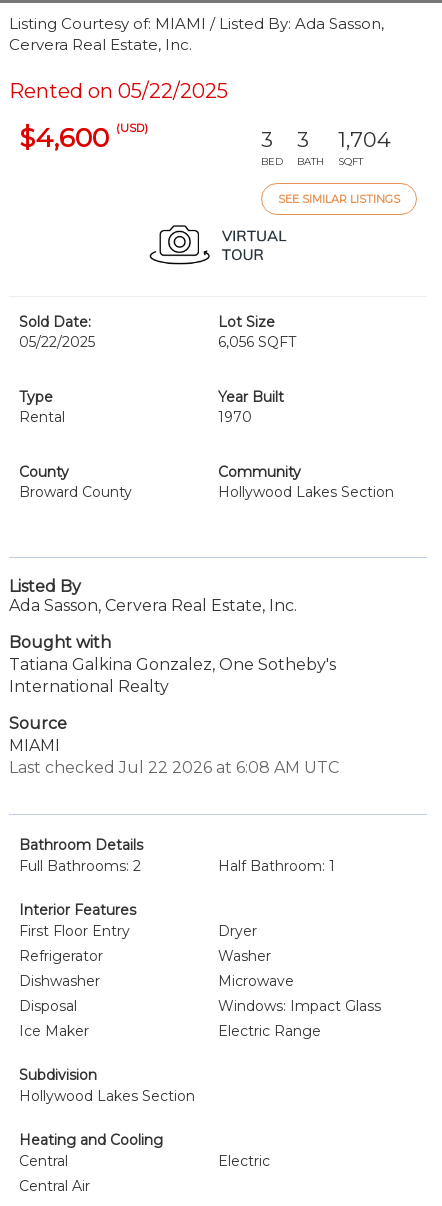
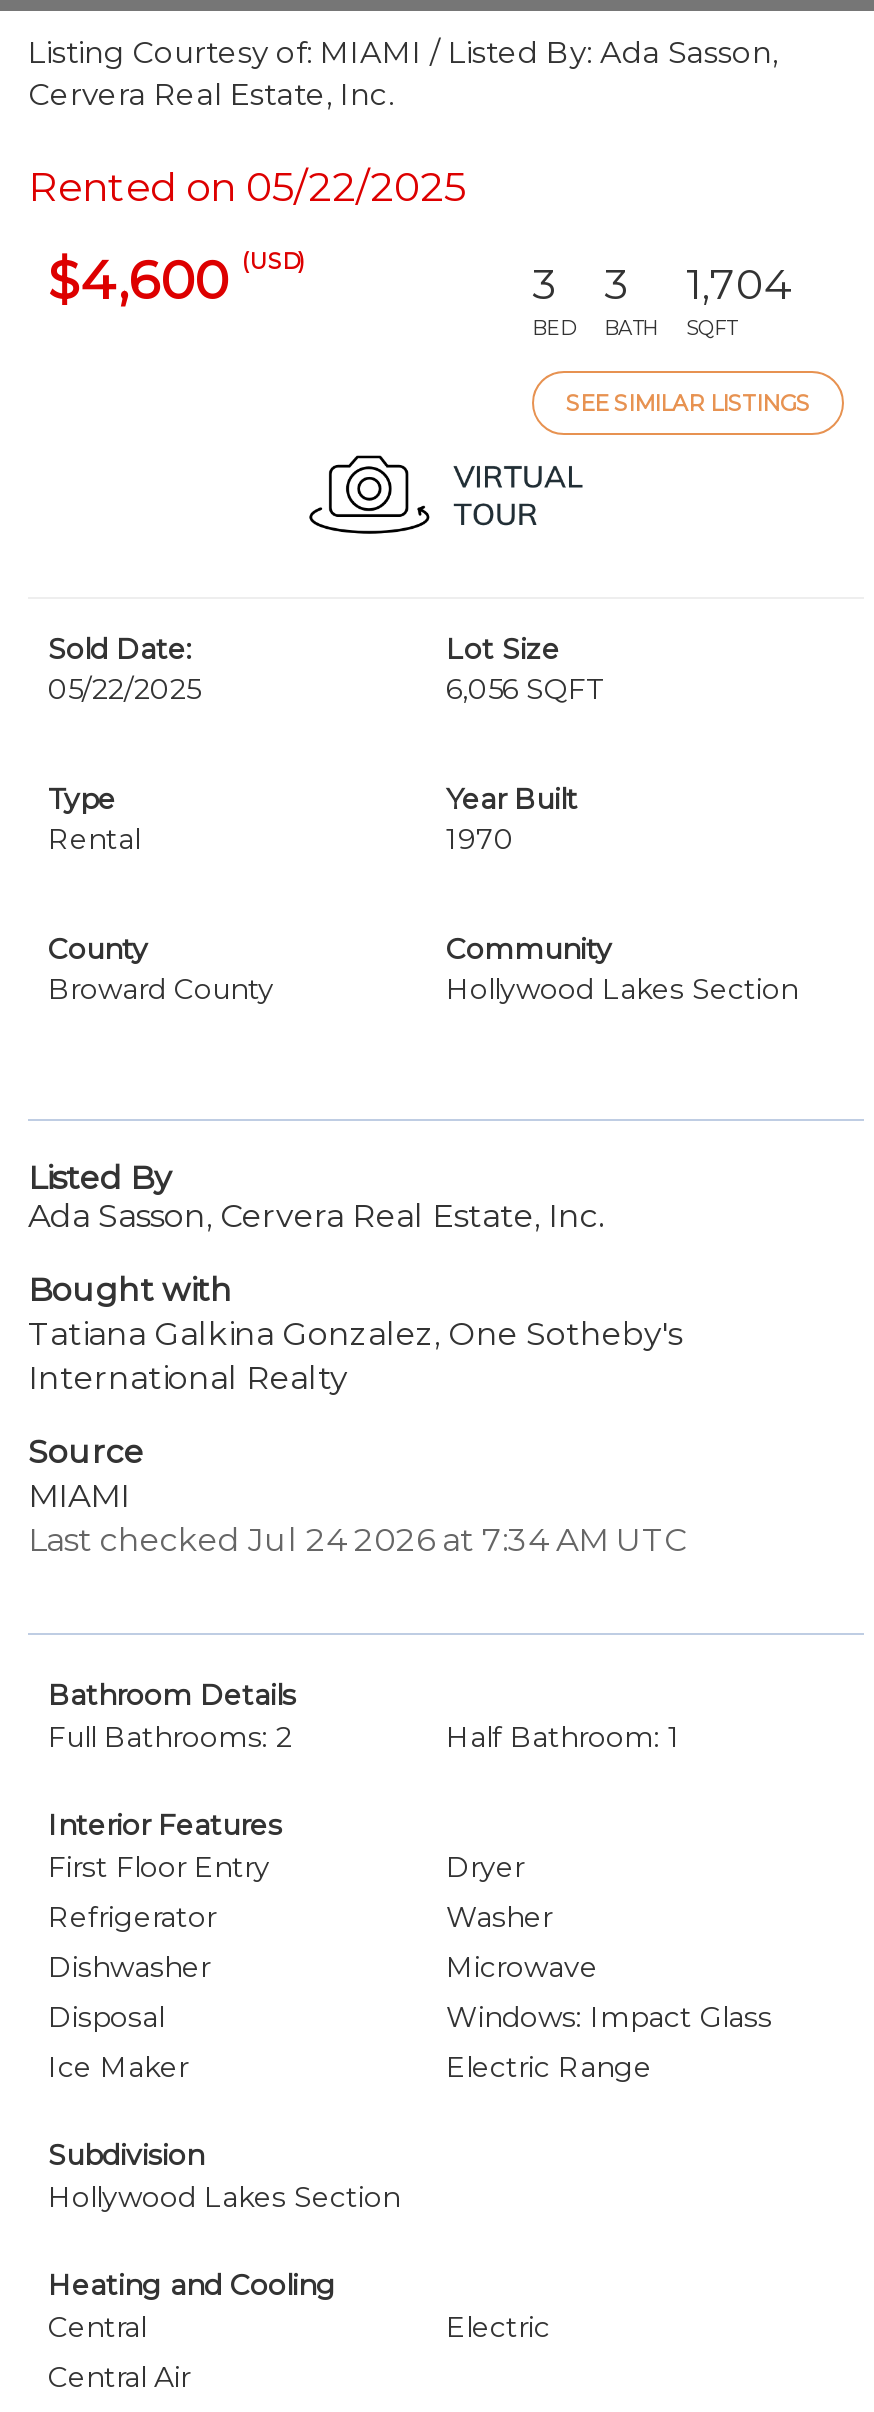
- Last checked Jul 22 2026 at 6:08 AM UTC
+ Last checked Jul 24 2026 at 7:34 AM UTC
